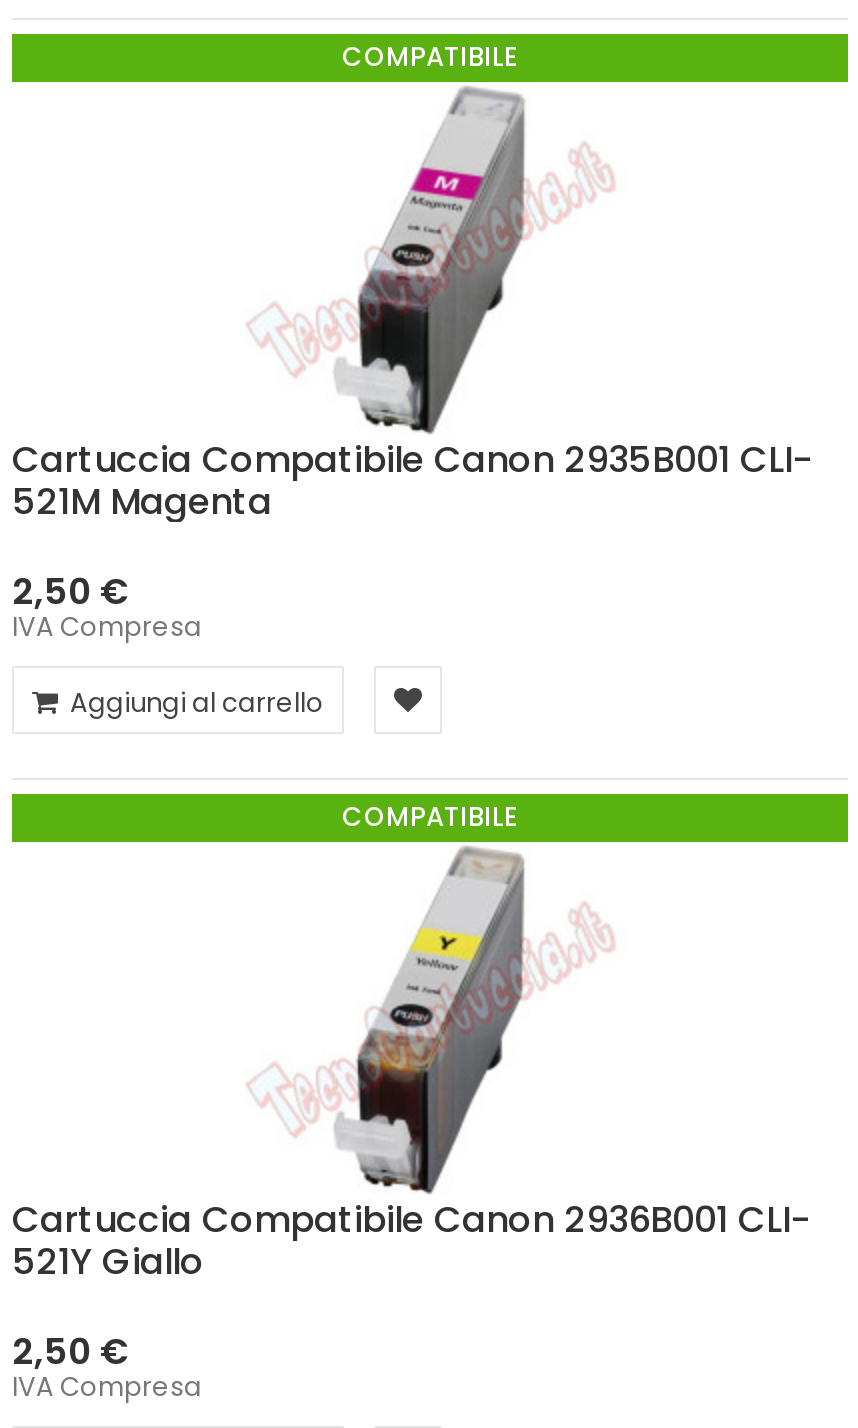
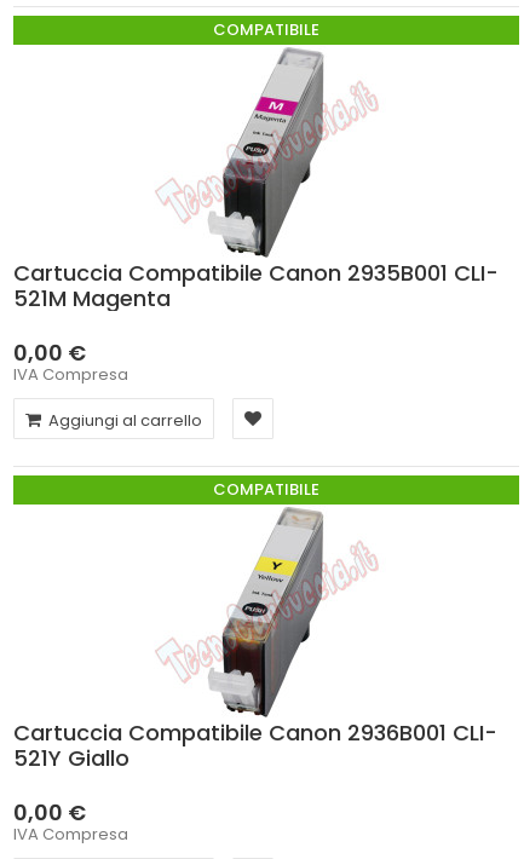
- 2,50 €
+ 0,00 €

- 2,50 €
+ 0,00 €
